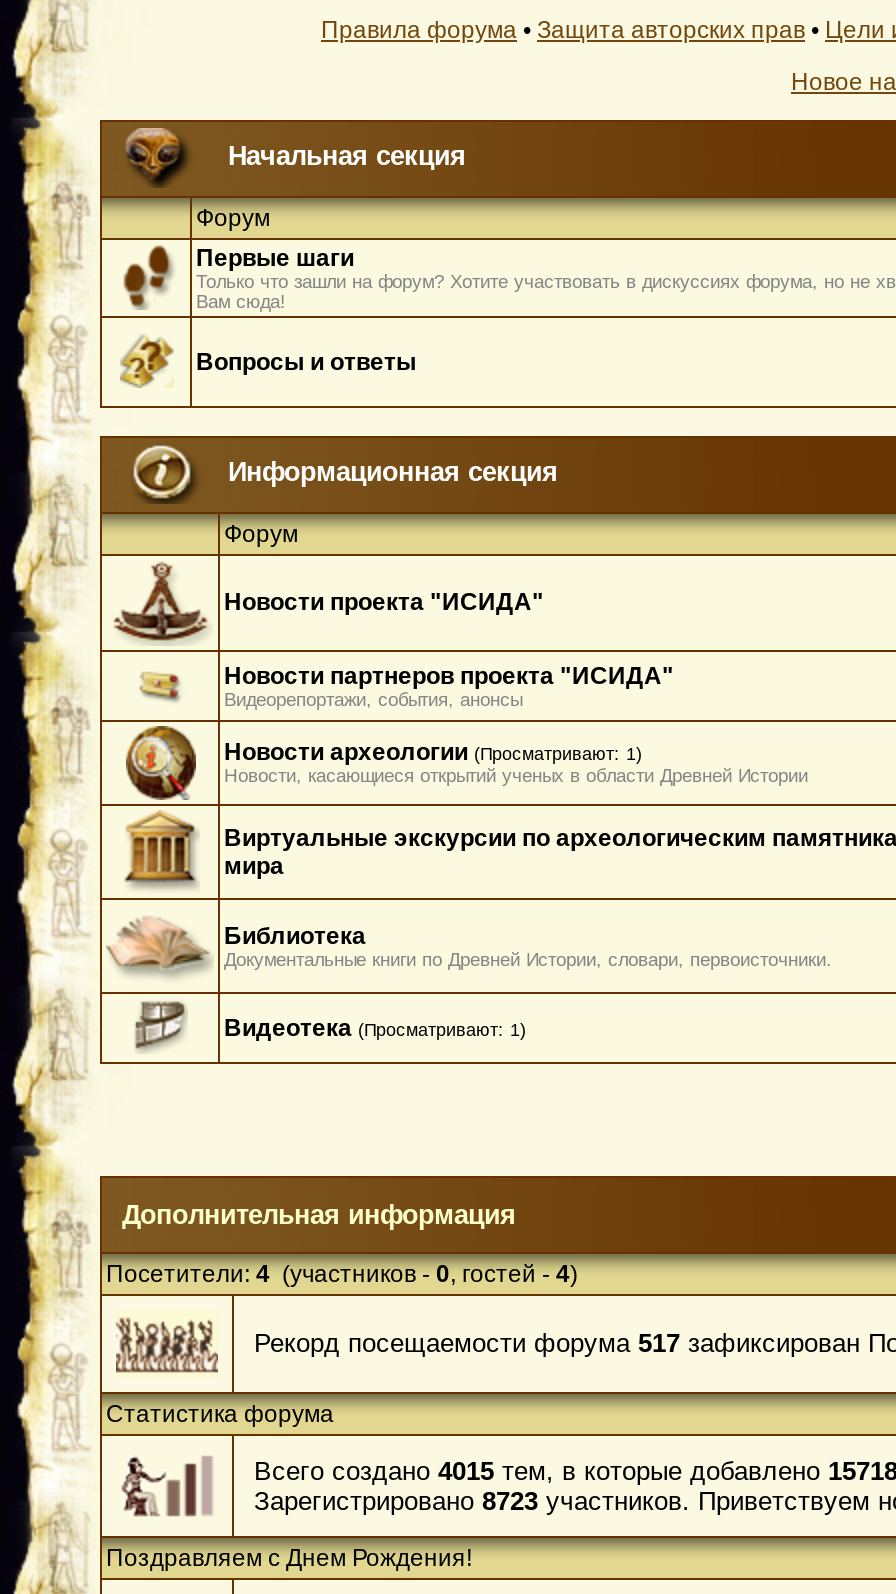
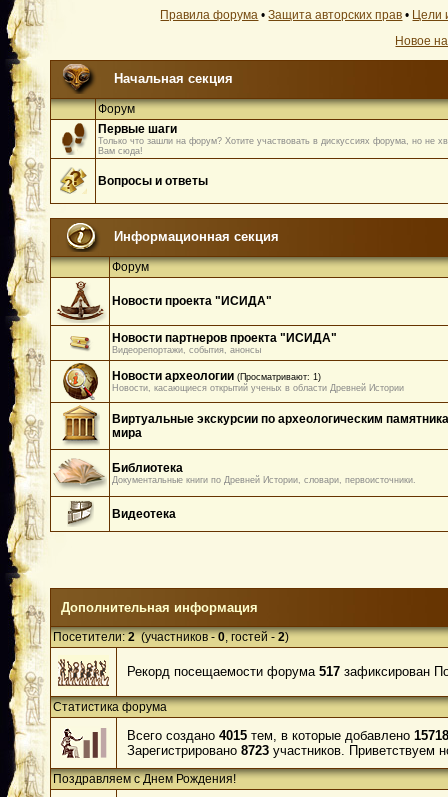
- Видеотека (Просматривают: 1)
+ Видеотека

- Посетители: 4 (участников - 0, гостей - 4)
+ Посетители: 2 (участников - 0, гостей - 2)
